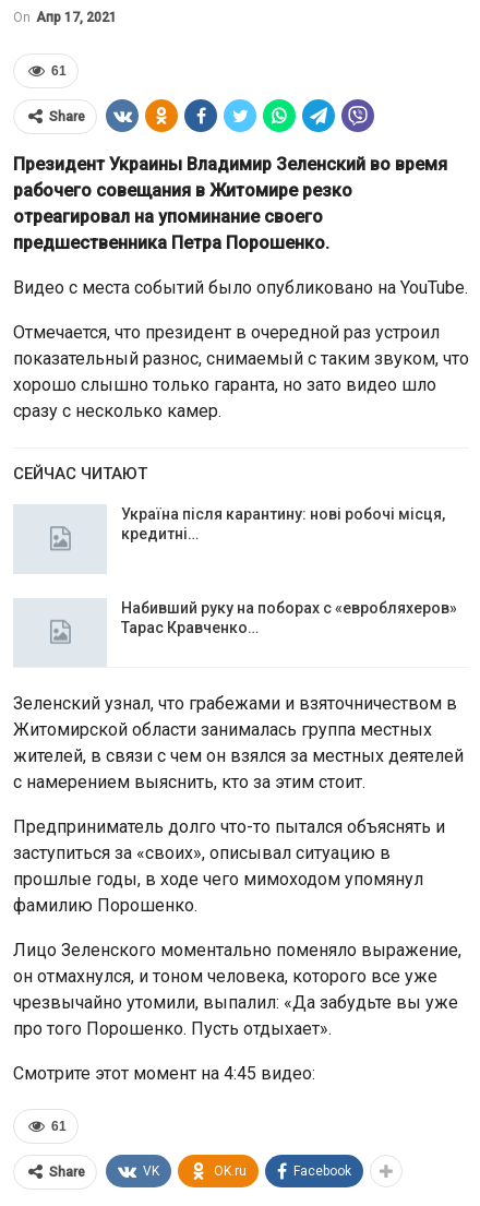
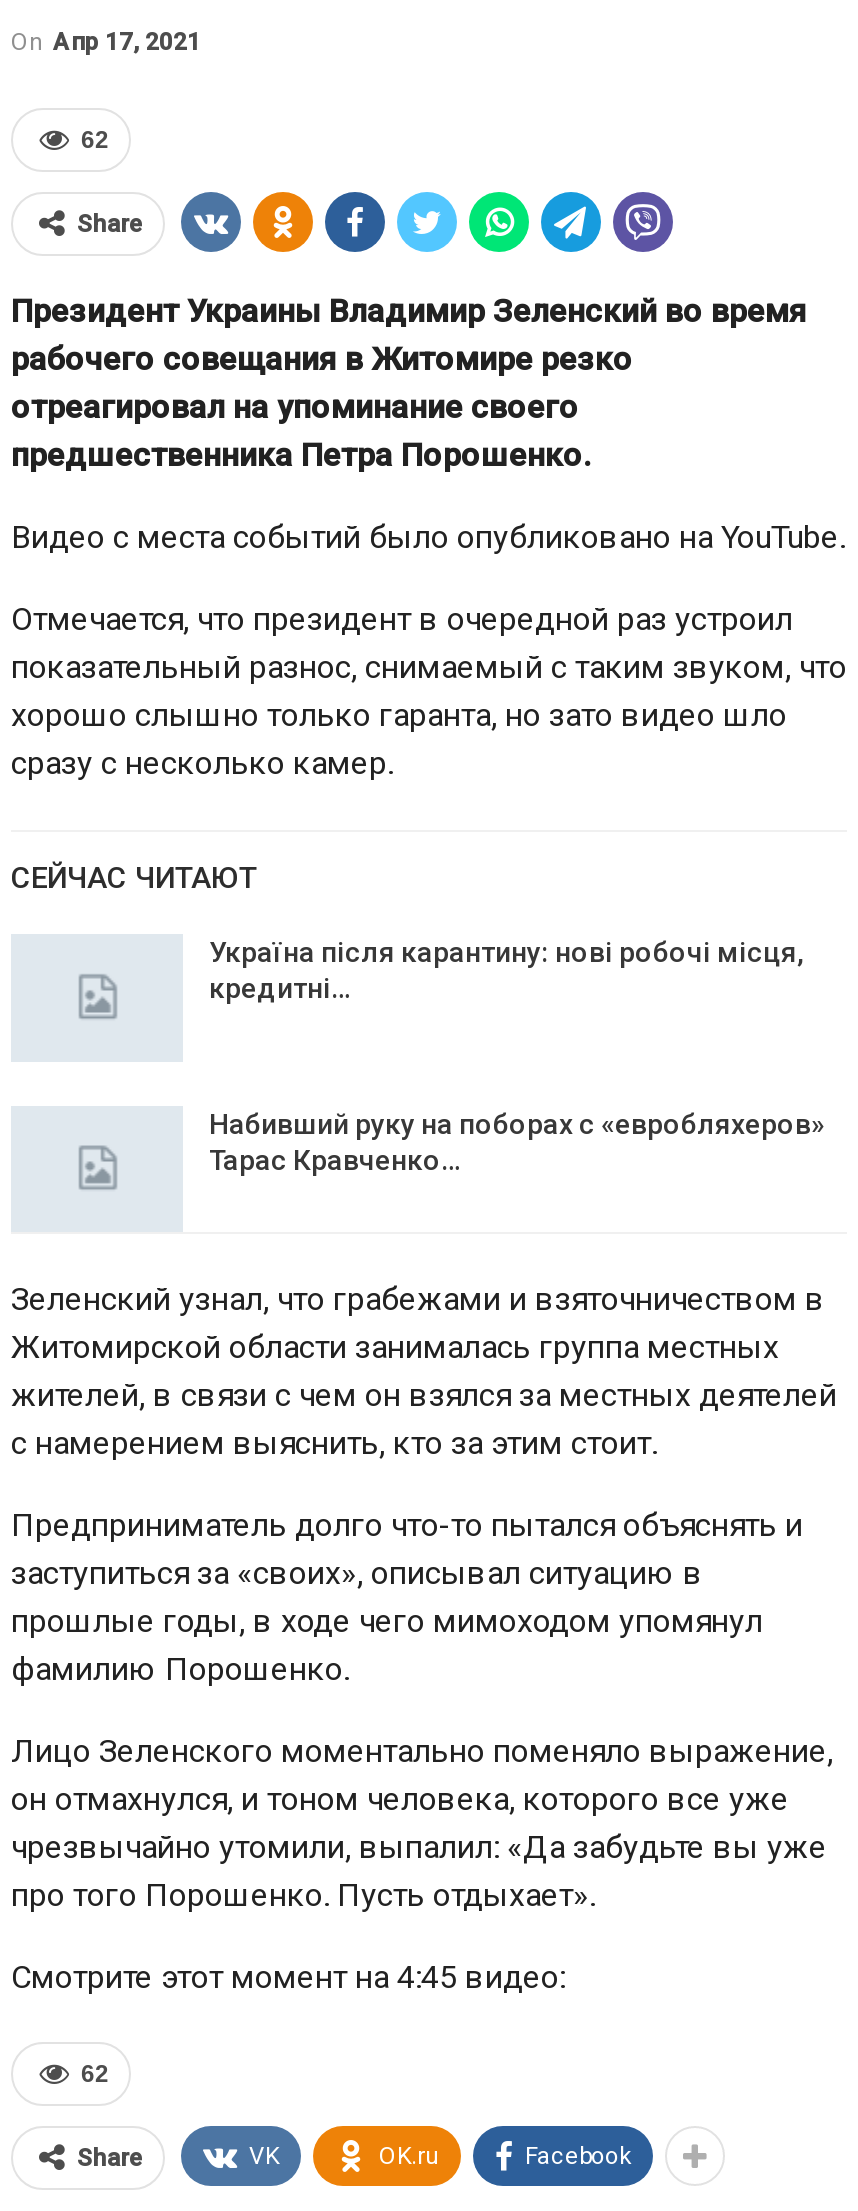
- 61
+ 62

- 61
+ 62
